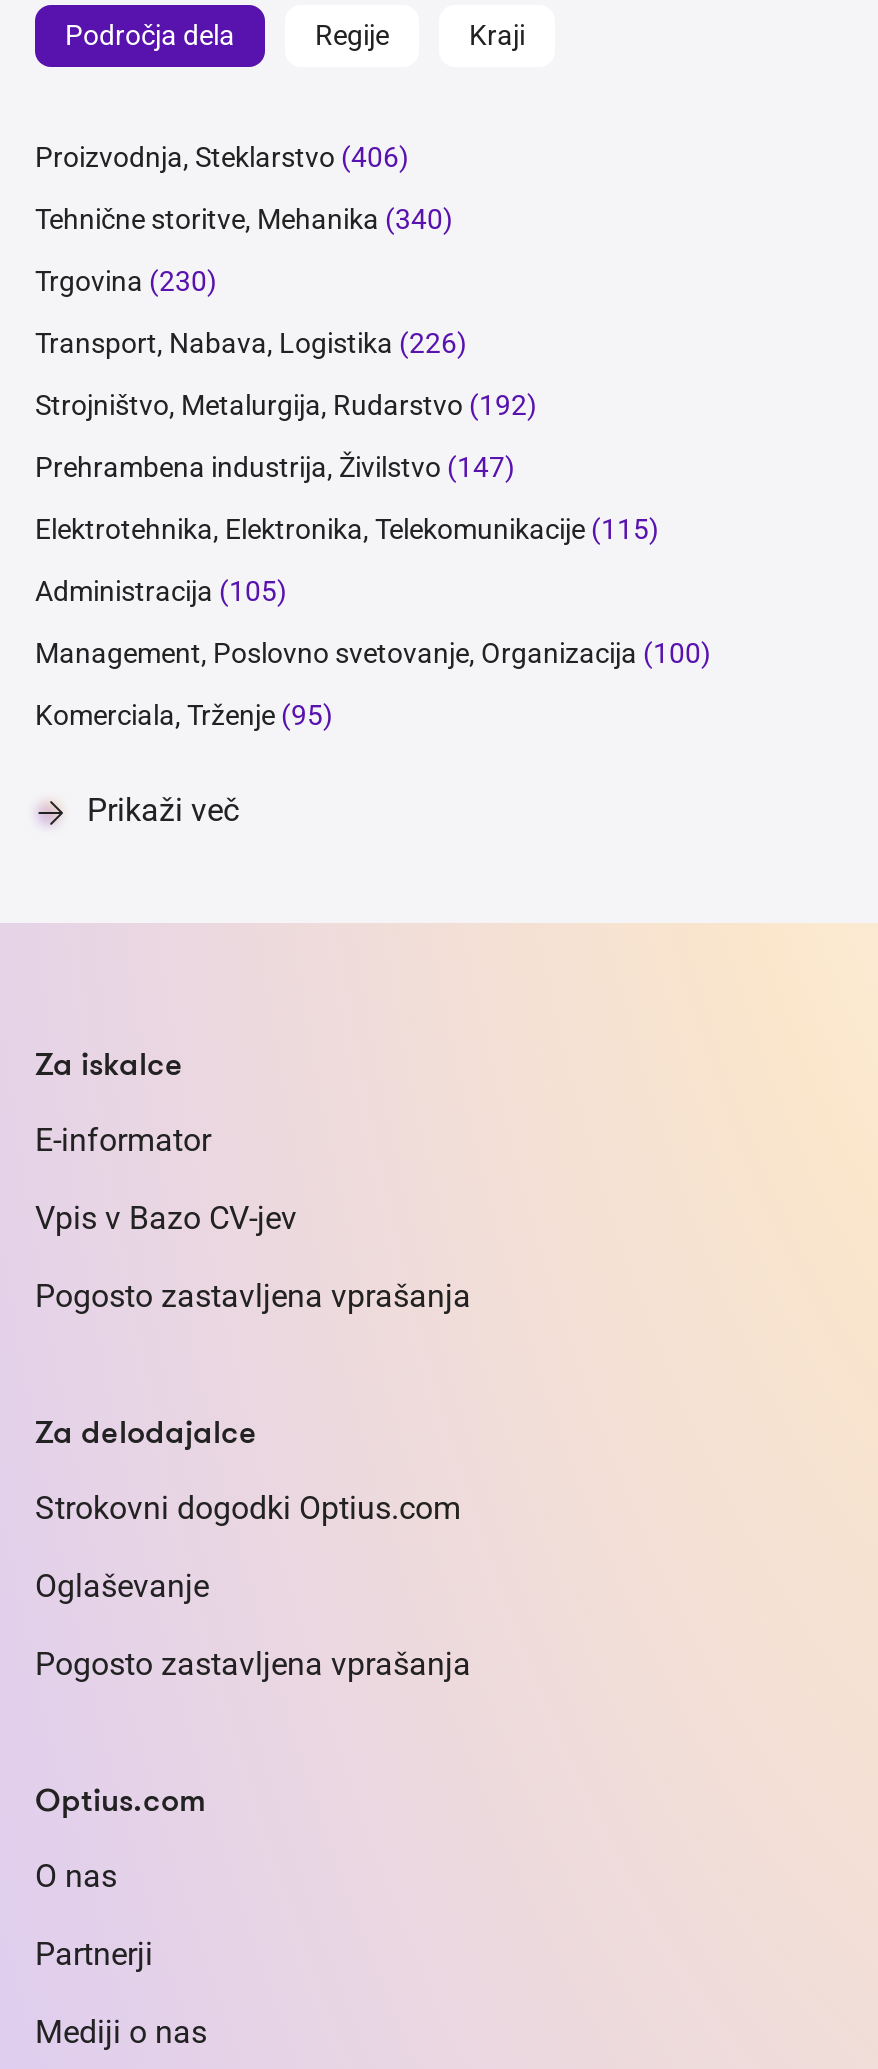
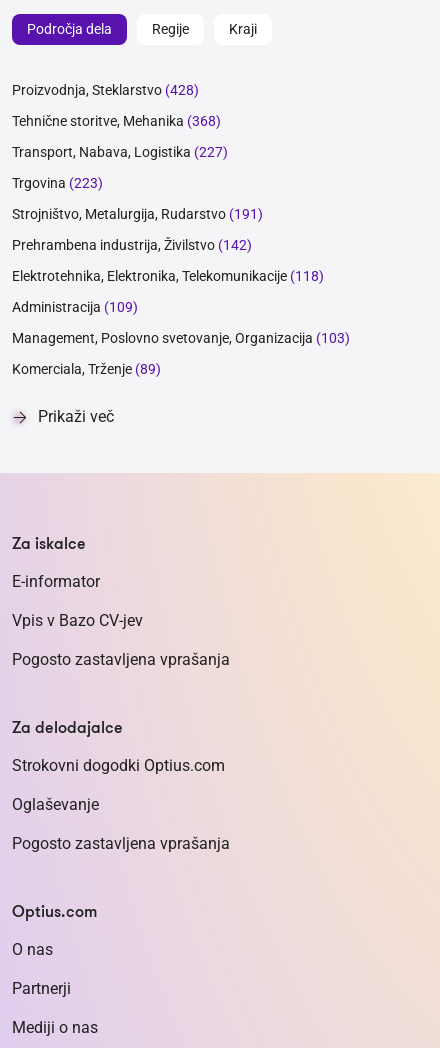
- Proizvodnja, Steklarstvo (406)
+ Proizvodnja, Steklarstvo (428)

- Tehnične storitve, Mehanika (340)
+ Tehnične storitve, Mehanika (368)

- Trgovina (230)
+ Transport, Nabava, Logistika (227)

- Transport, Nabava, Logistika (226)
+ Trgovina (223)

- Strojništvo, Metalurgija, Rudarstvo (192)
+ Strojništvo, Metalurgija, Rudarstvo (191)

- Prehrambena industrija, Živilstvo (147)
+ Prehrambena industrija, Živilstvo (142)

- Elektrotehnika, Elektronika, Telekomunikacije (115)
+ Elektrotehnika, Elektronika, Telekomunikacije (118)

- Administracija (105)
+ Administracija (109)

- Management, Poslovno svetovanje, Organizacija (100)
+ Management, Poslovno svetovanje, Organizacija (103)

- Komerciala, Trženje (95)
+ Komerciala, Trženje (89)
